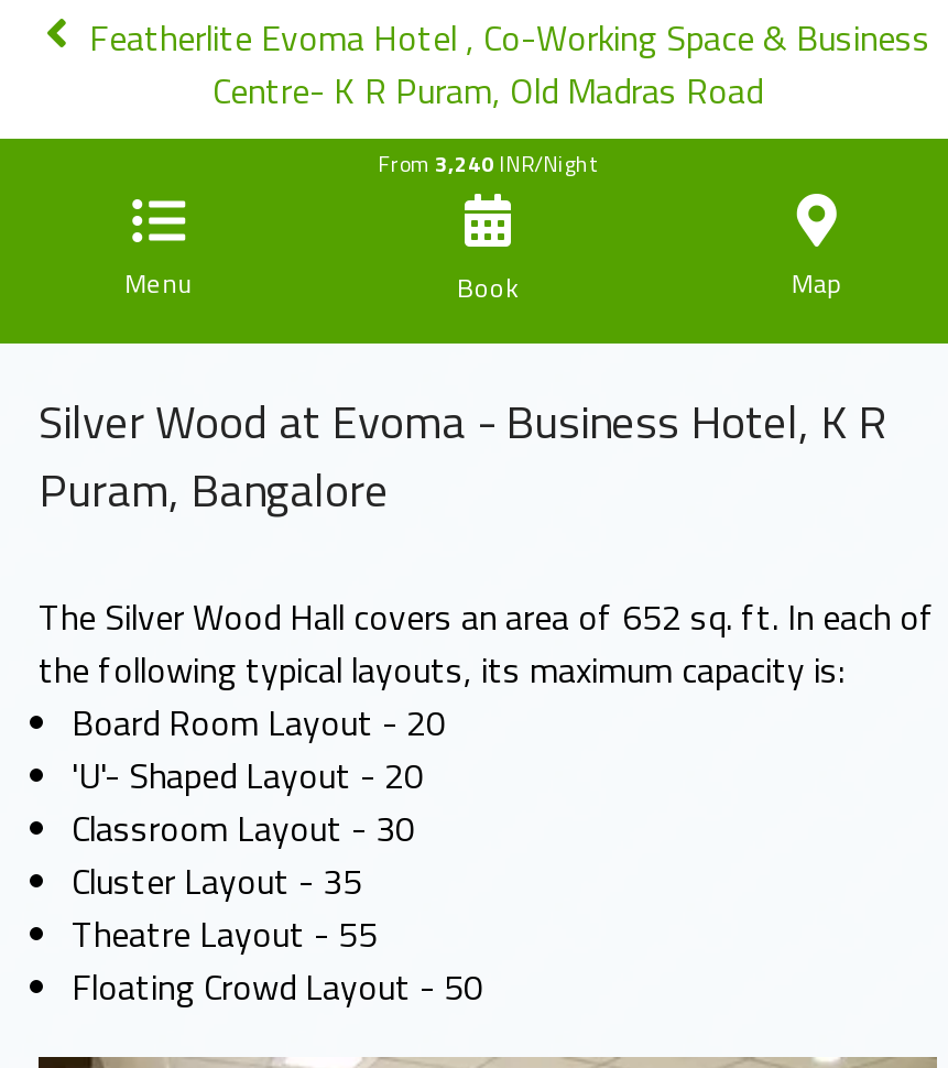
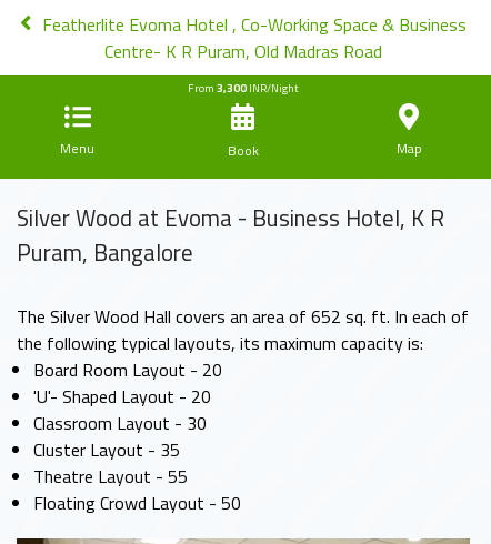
- From 3,240 INR/Night
+ From 3,300 INR/Night
